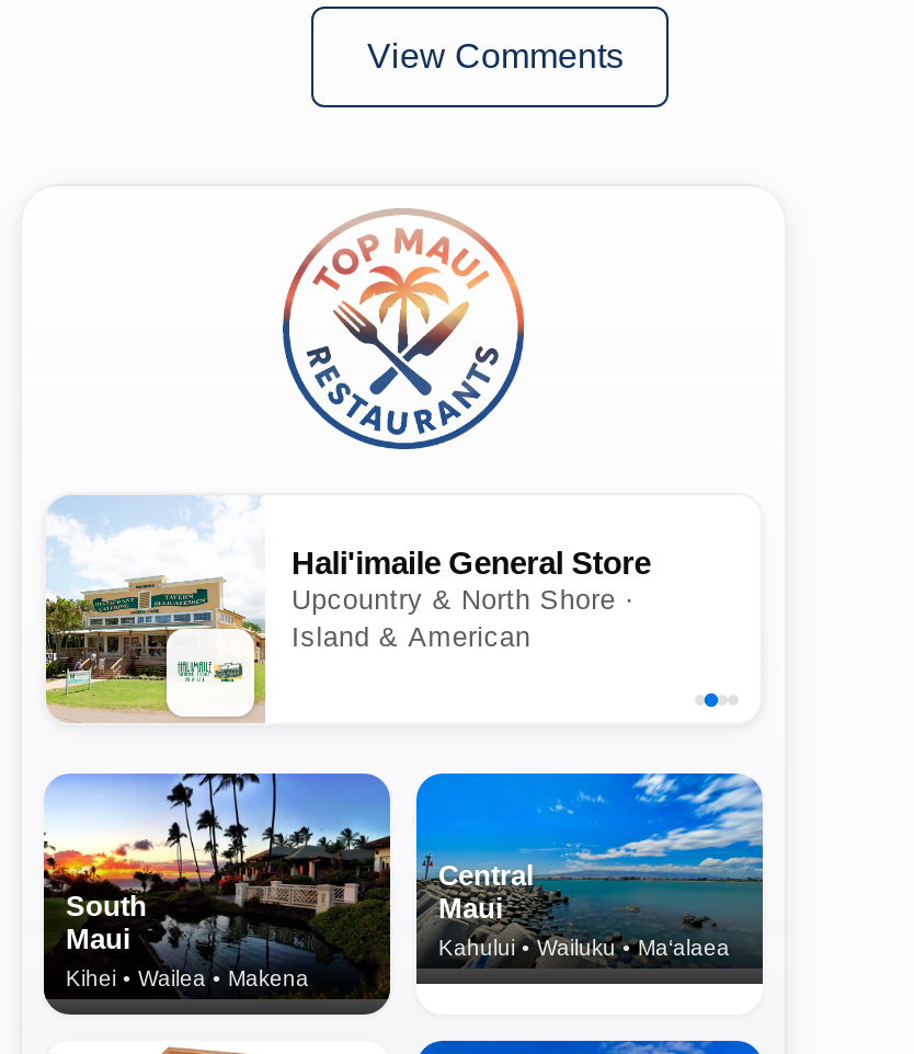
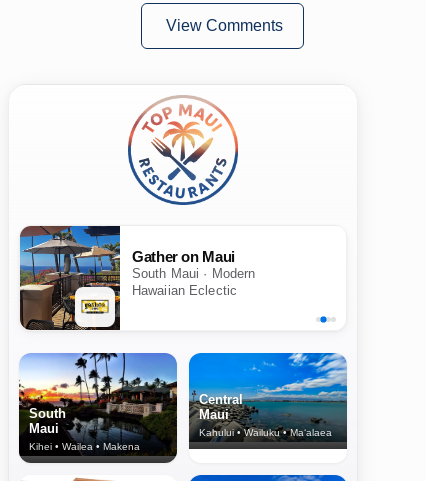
- [image]
- Hali'imaile General Store
- Upcountry & North Shore ·
- Island & American
+ [image]
+ Gather on Maui
+ South Maui · Modern
+ Hawaiian Eclectic
